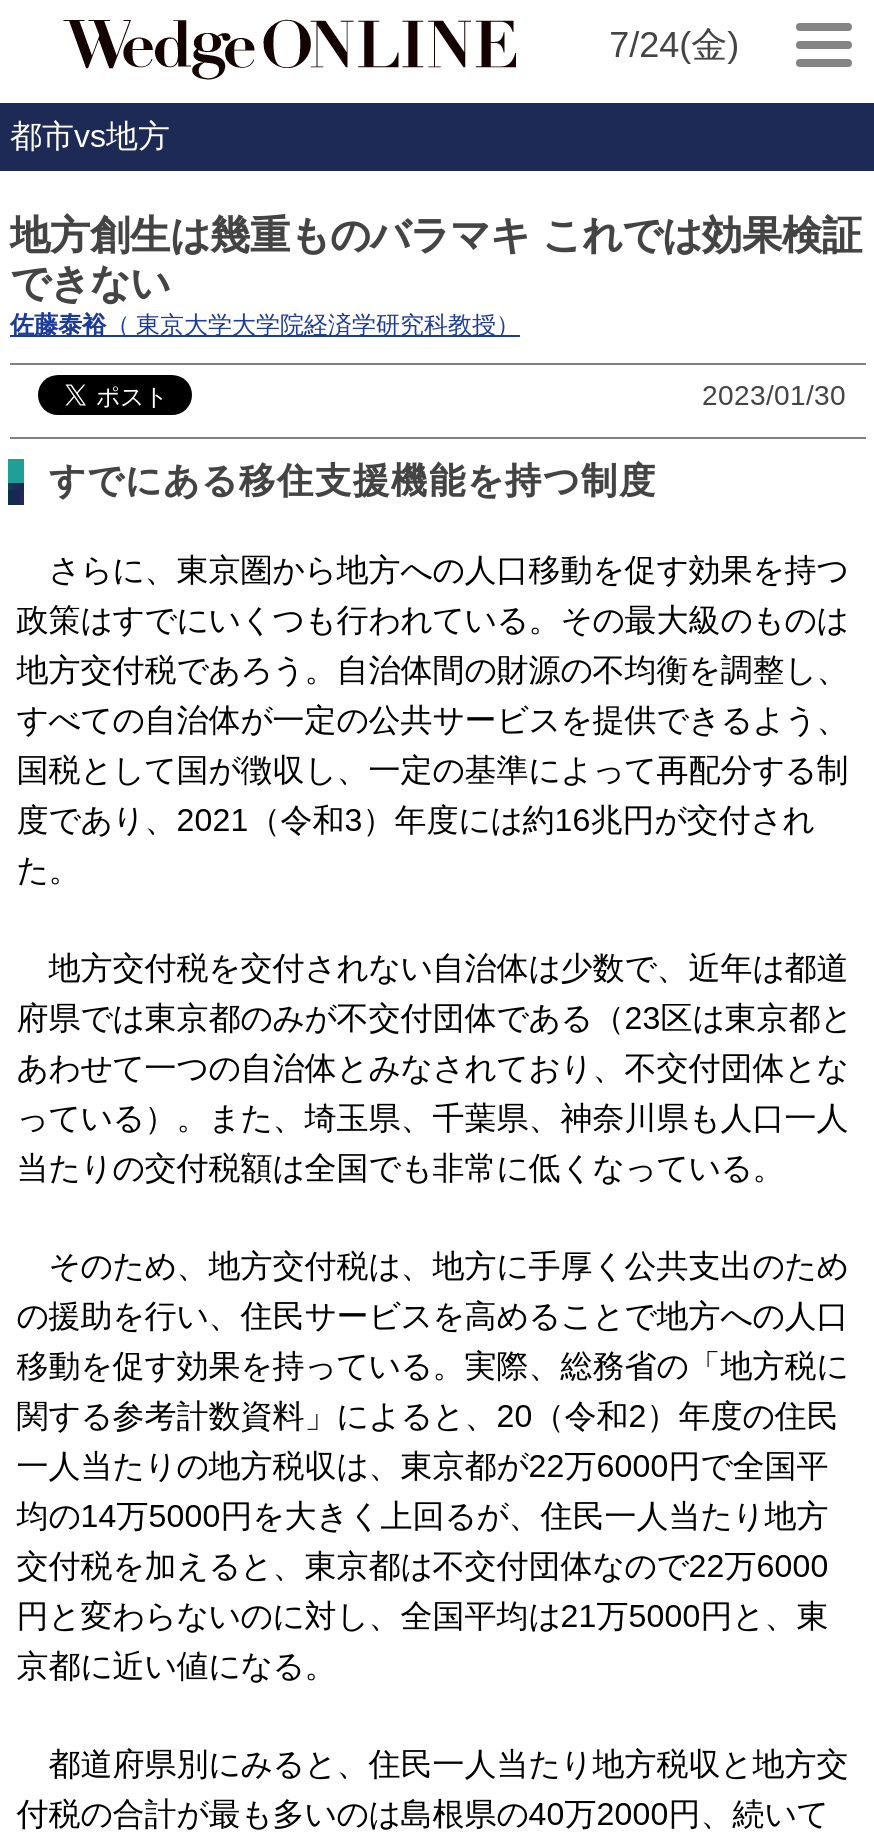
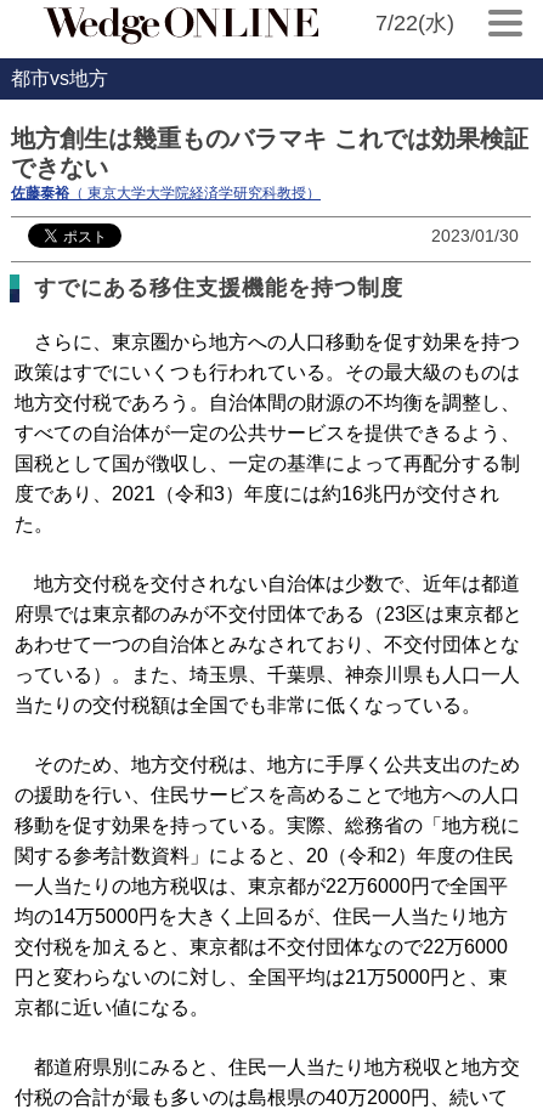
- 7/24(金)
+ 7/22(水)
